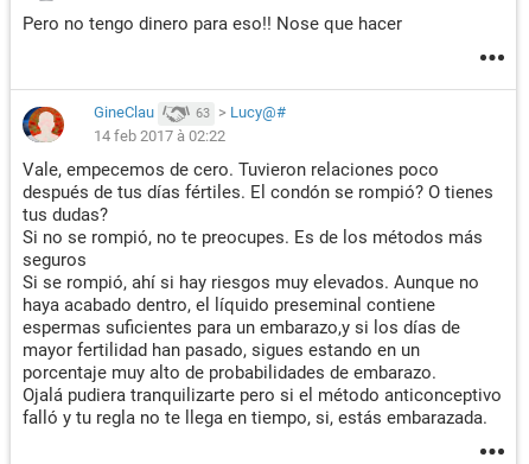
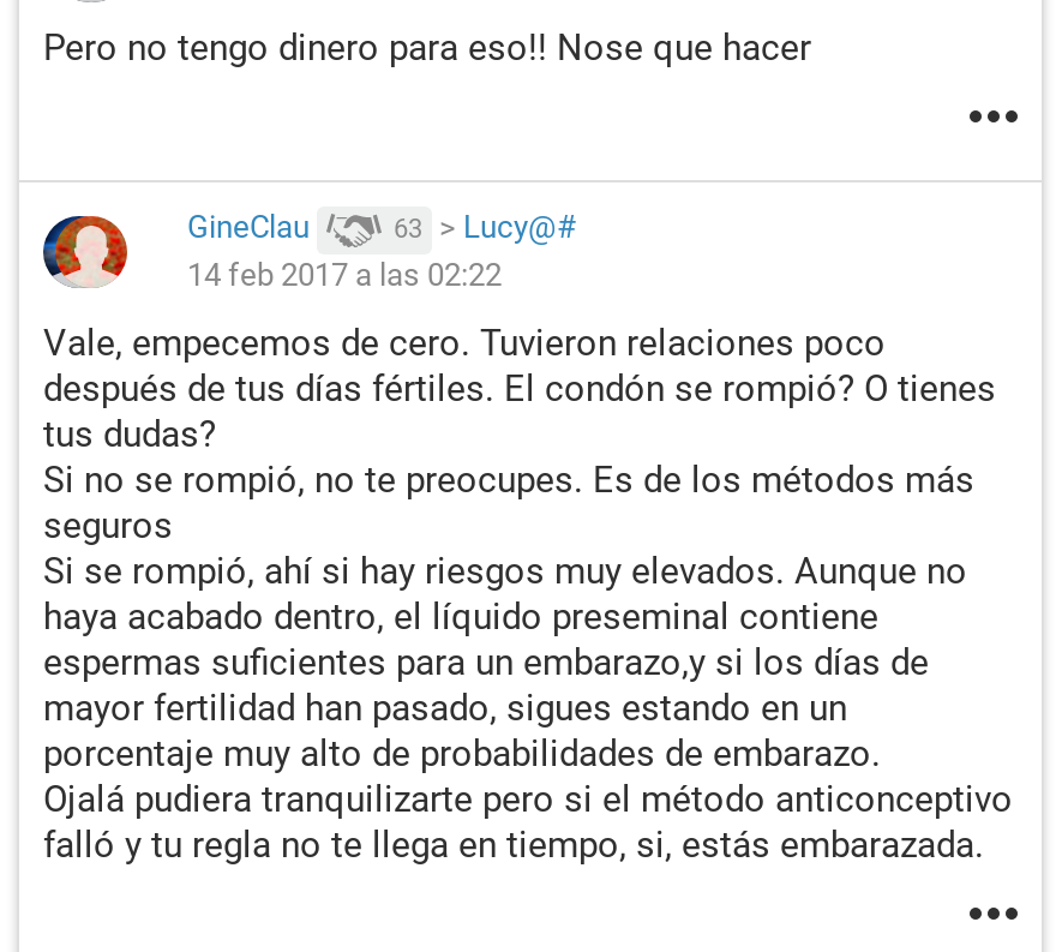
- 14 feb 2017 à 02:22
+ 14 feb 2017 a las 02:22
